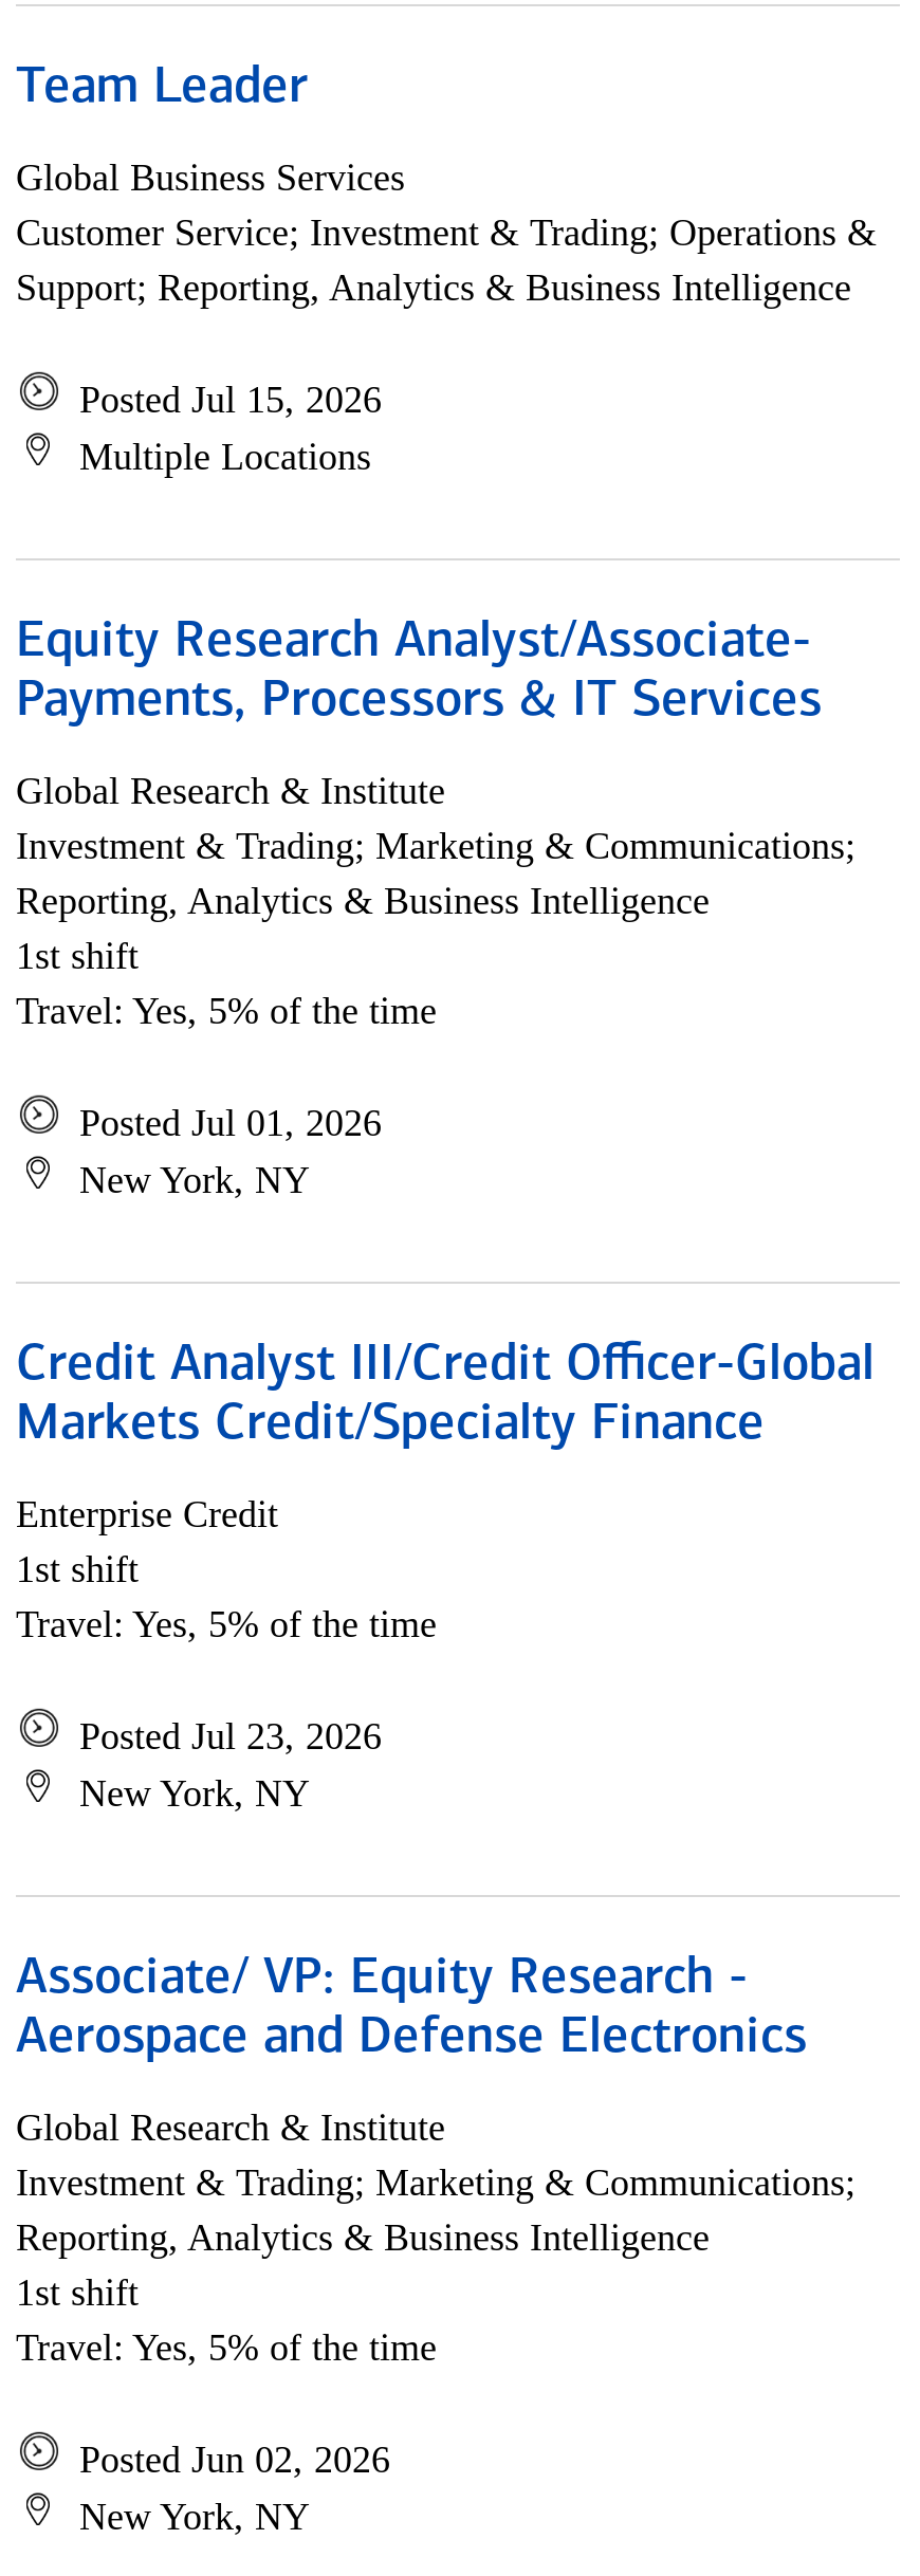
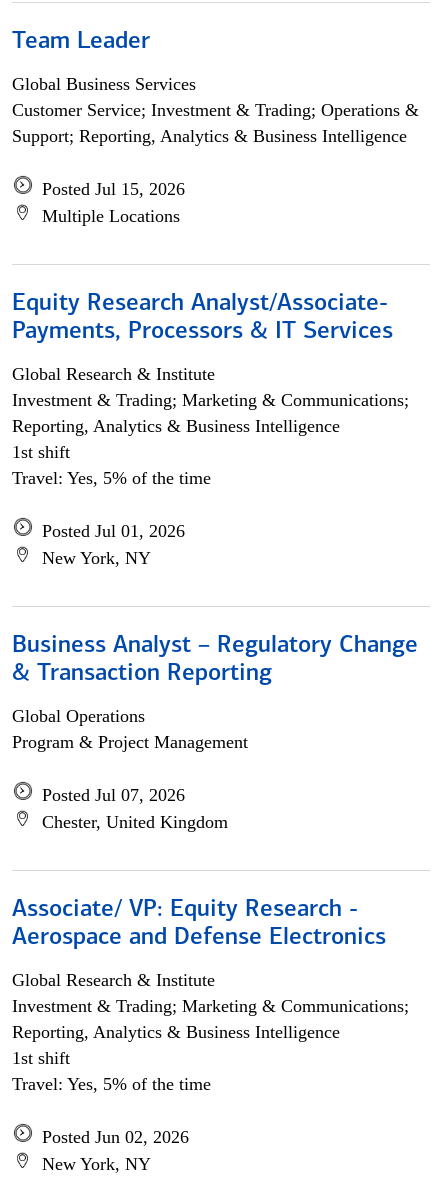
- Credit Analyst III/Credit Officer-Global
- Markets Credit/Specialty Finance
+ Business Analyst – Regulatory Change
+ & Transaction Reporting

- Enterprise Credit
- 1st shift
- Travel: Yes, 5% of the time
+ Global Operations
+ Program & Project Management

- Posted Jul 23, 2026
- New York, NY
+ Posted Jul 07, 2026
+ Chester, United Kingdom
